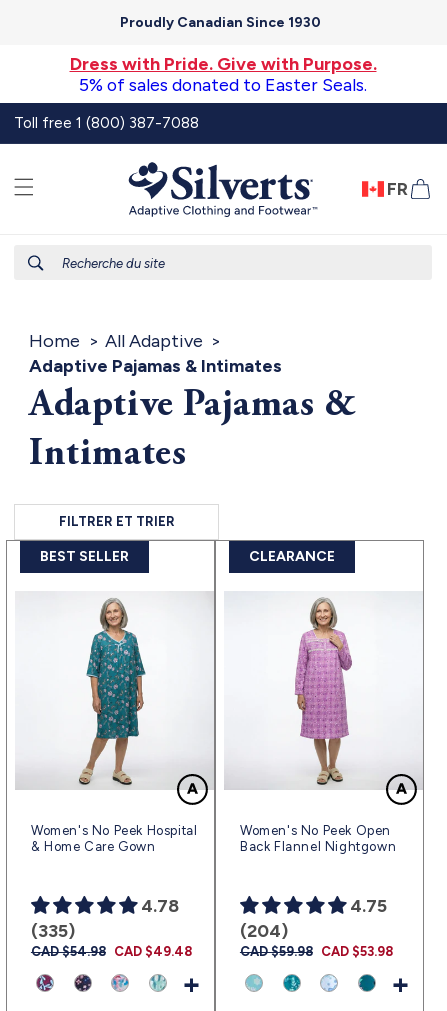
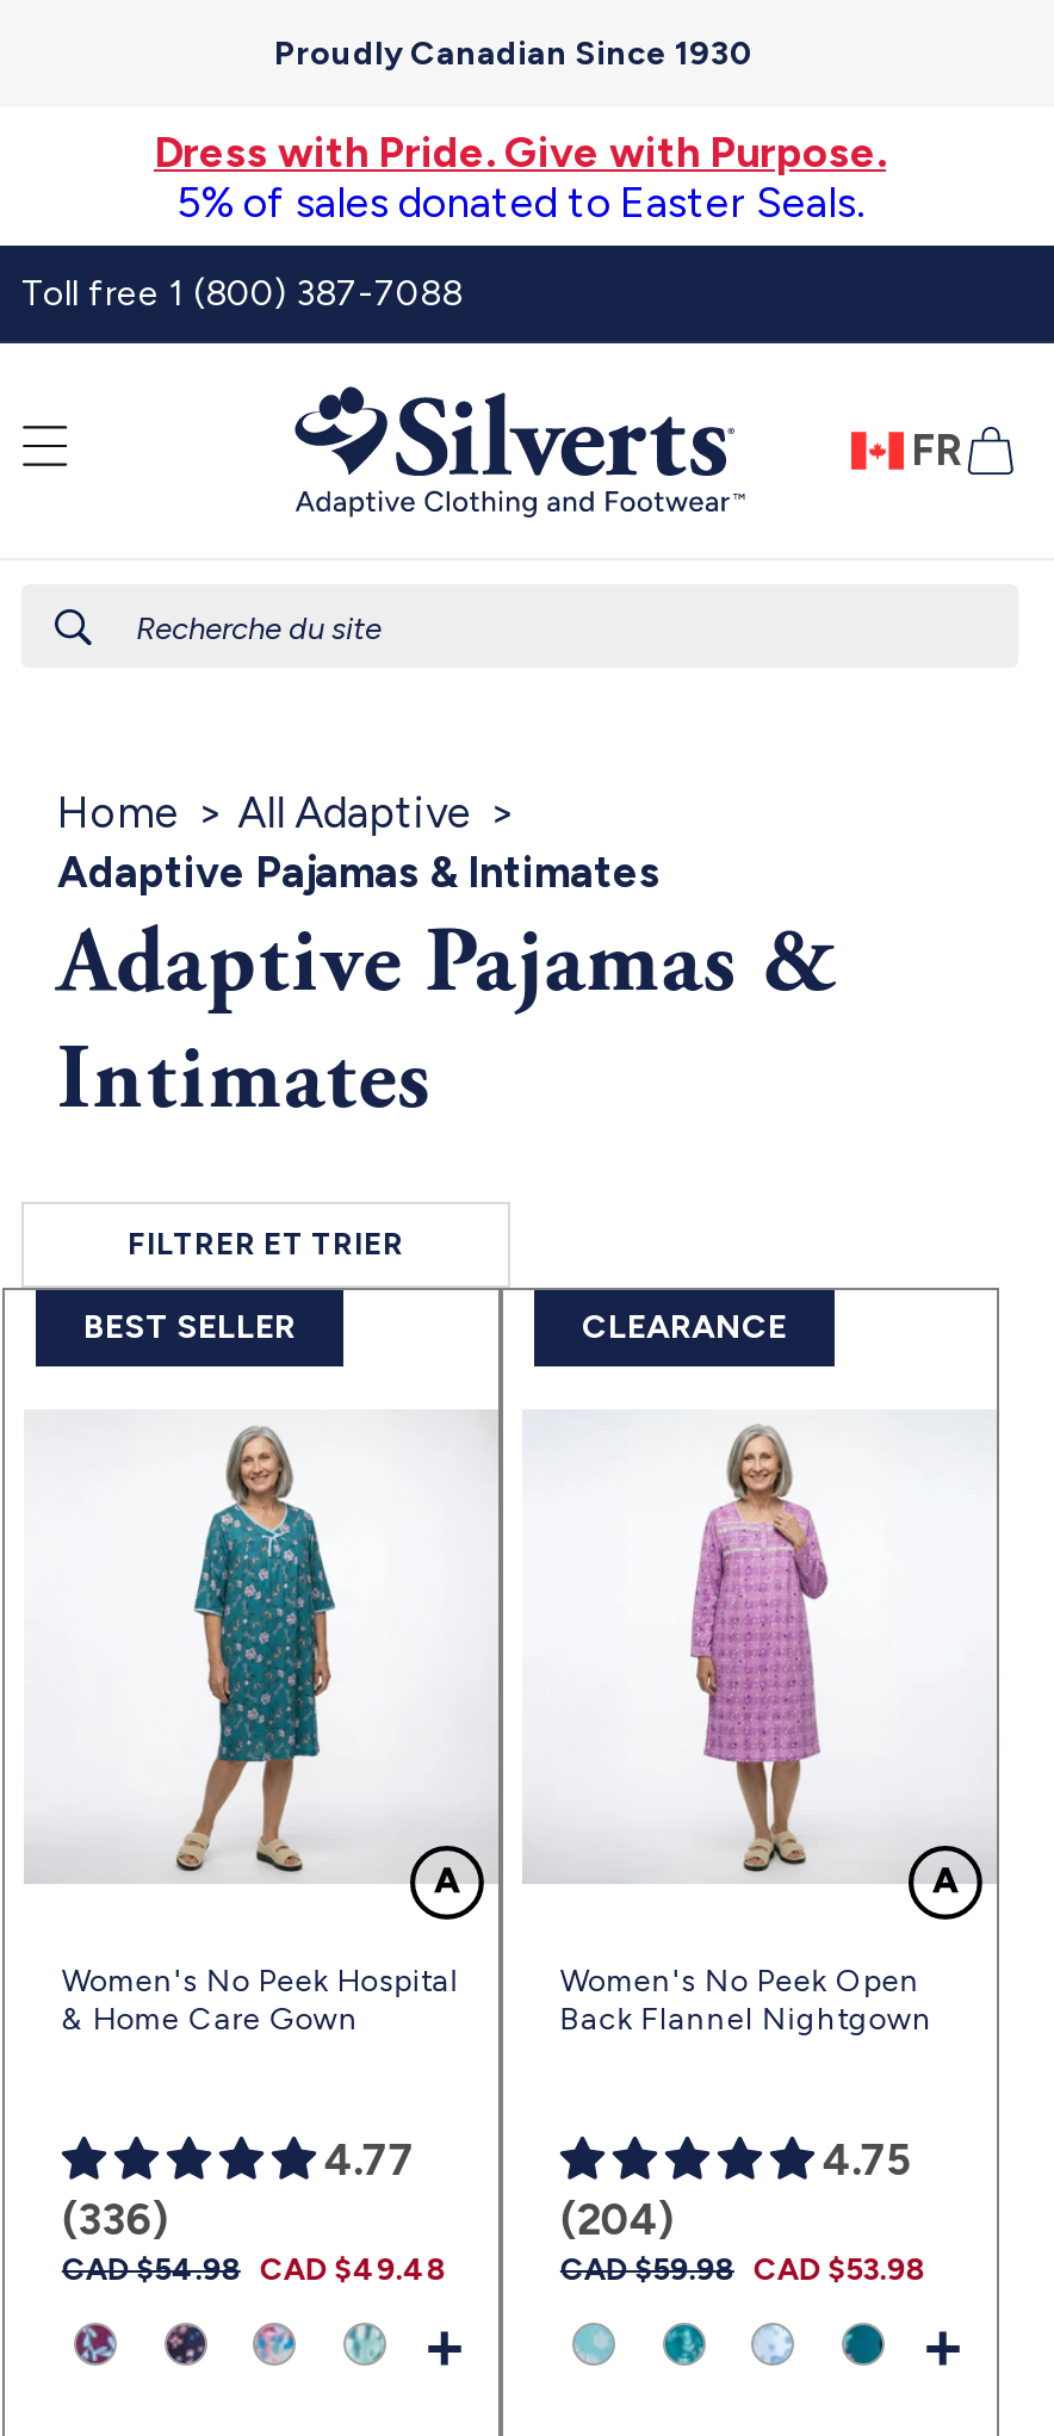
- 4.78
+ 4.77

- (335)
+ (336)
